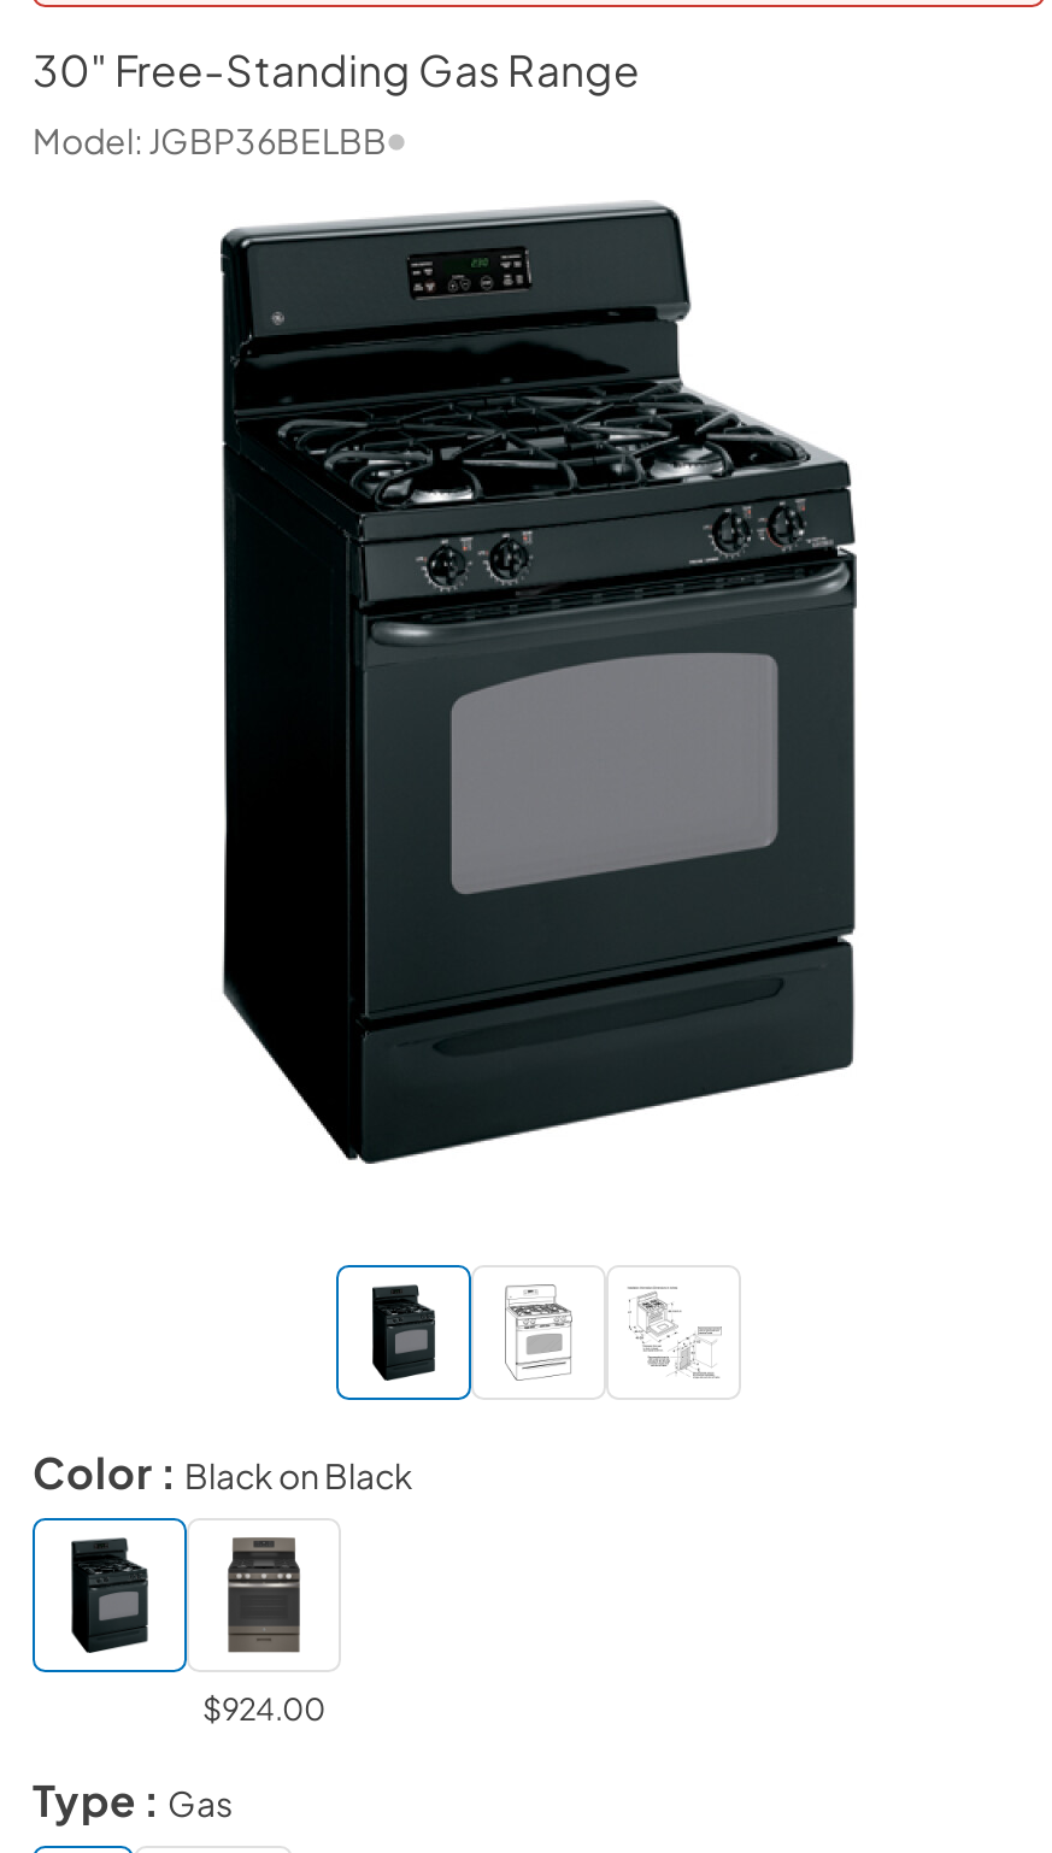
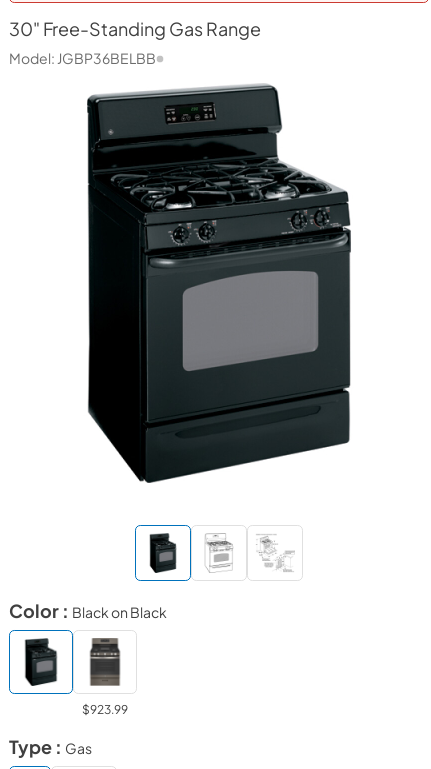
- $924.00
+ $923.99
